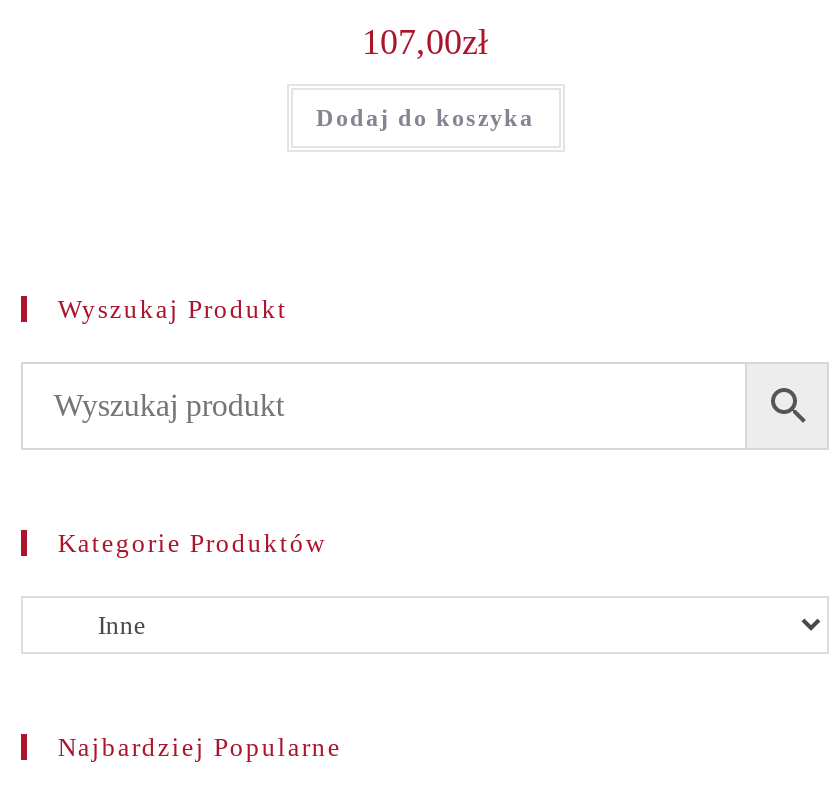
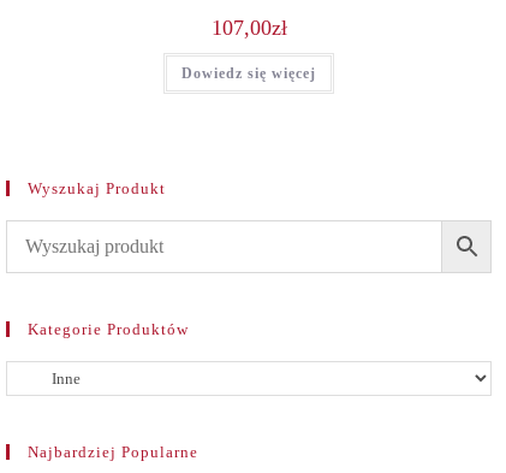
- Dodaj do koszyka
+ Dowiedz się więcej
